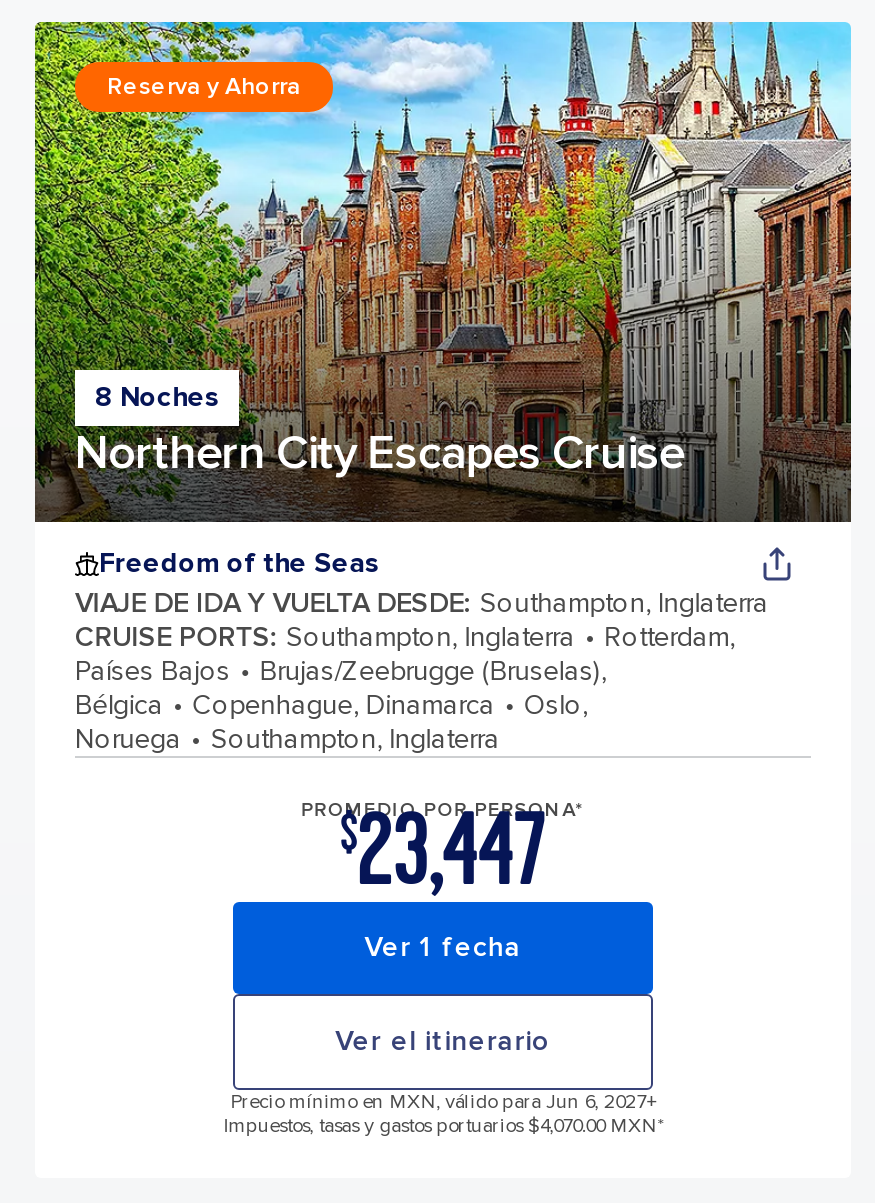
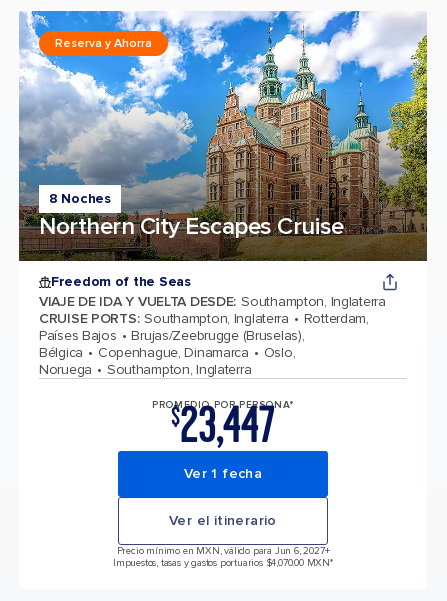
- [image]
+ [image]
